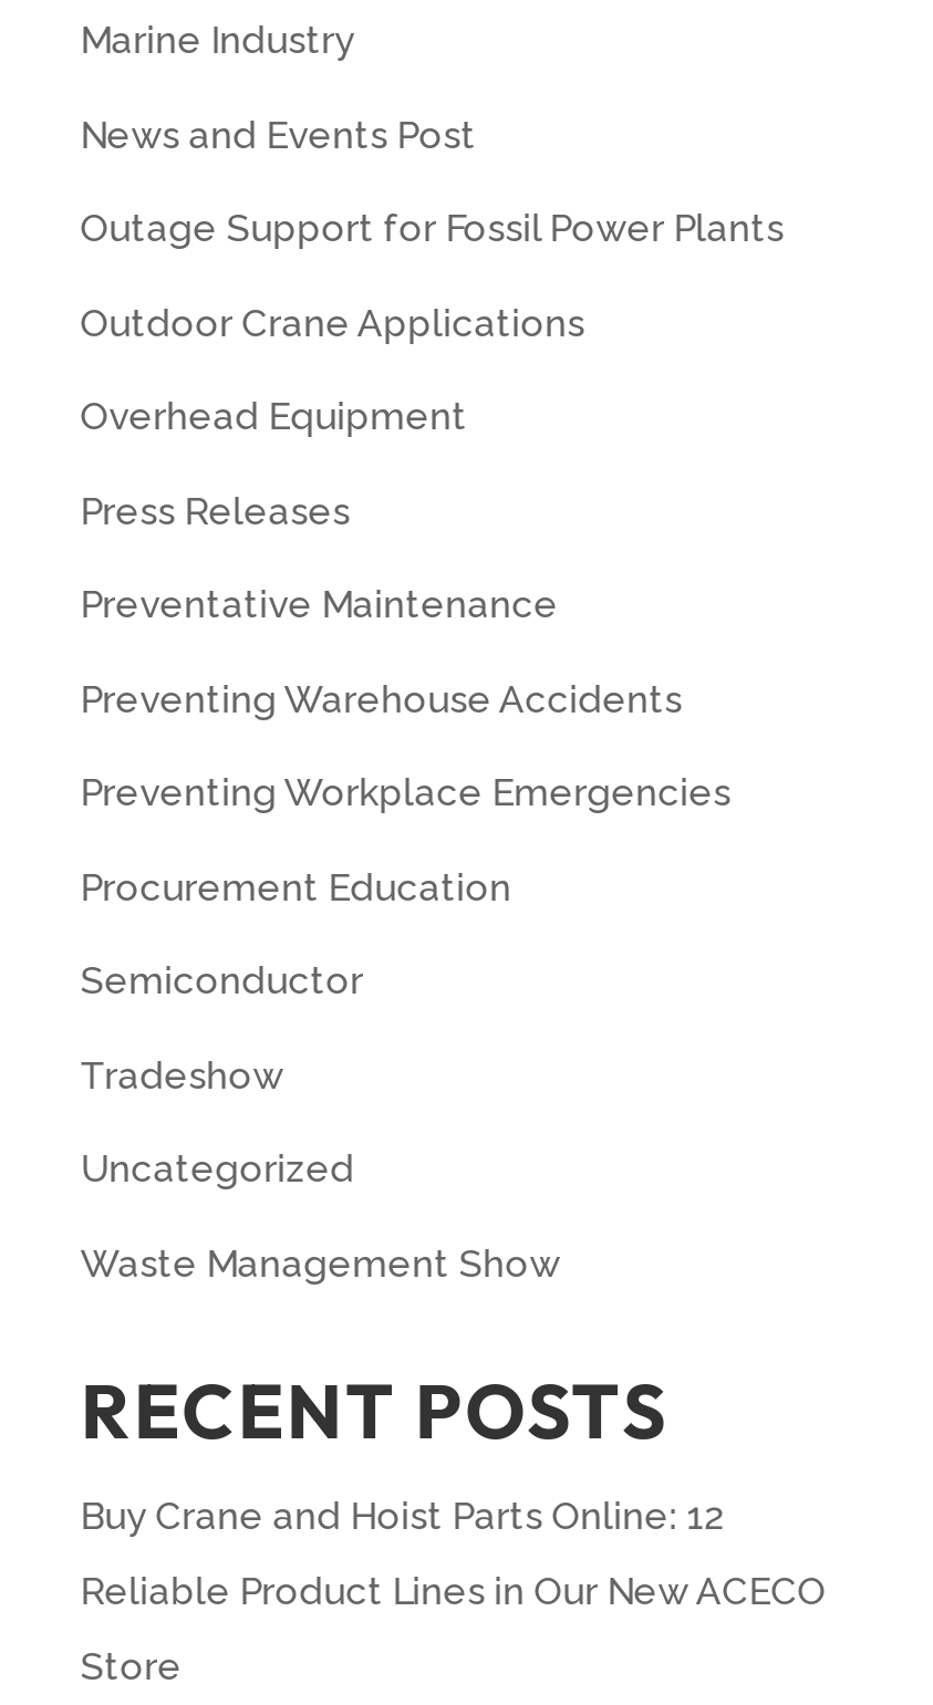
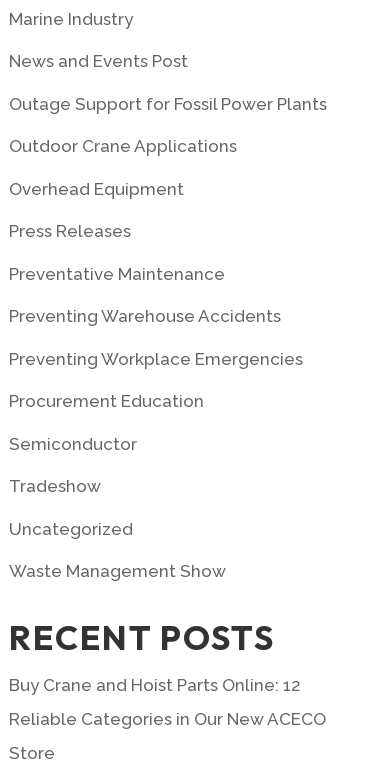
- Reliable Product Lines in Our New ACECO
+ Reliable Categories in Our New ACECO
